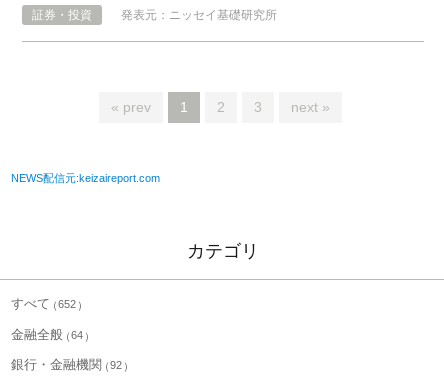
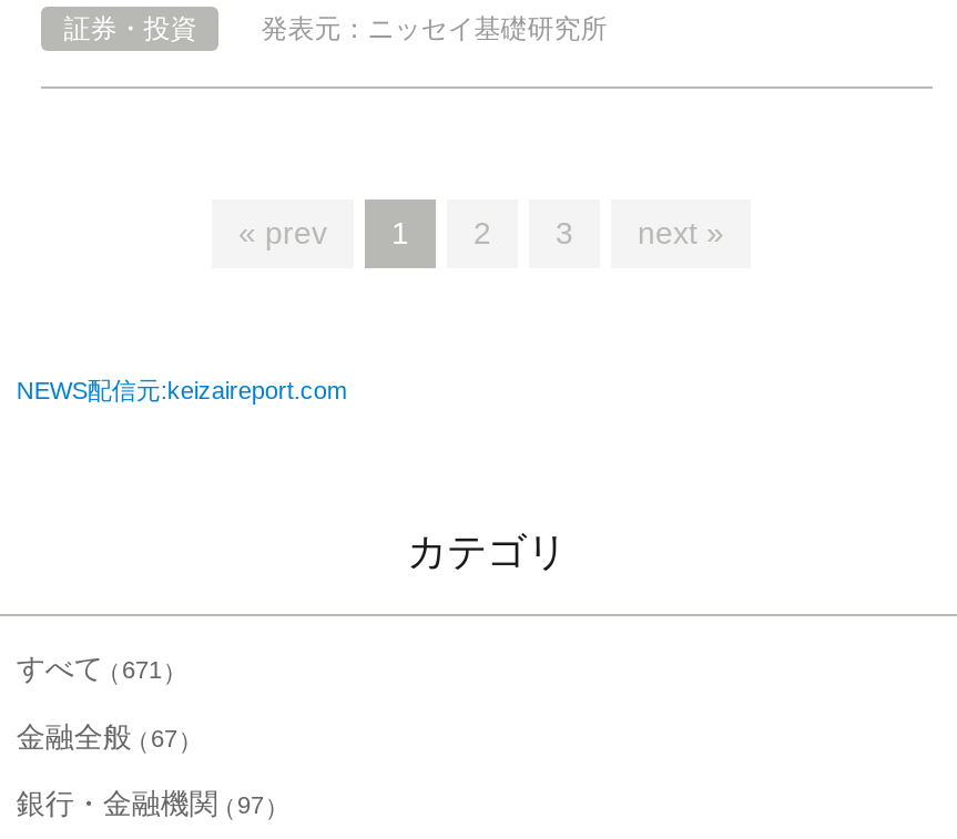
- すべて 652
+ すべて 671

- 金融全般 64
+ 金融全般 67

- 銀行・金融機関 92
+ 銀行・金融機関 97
